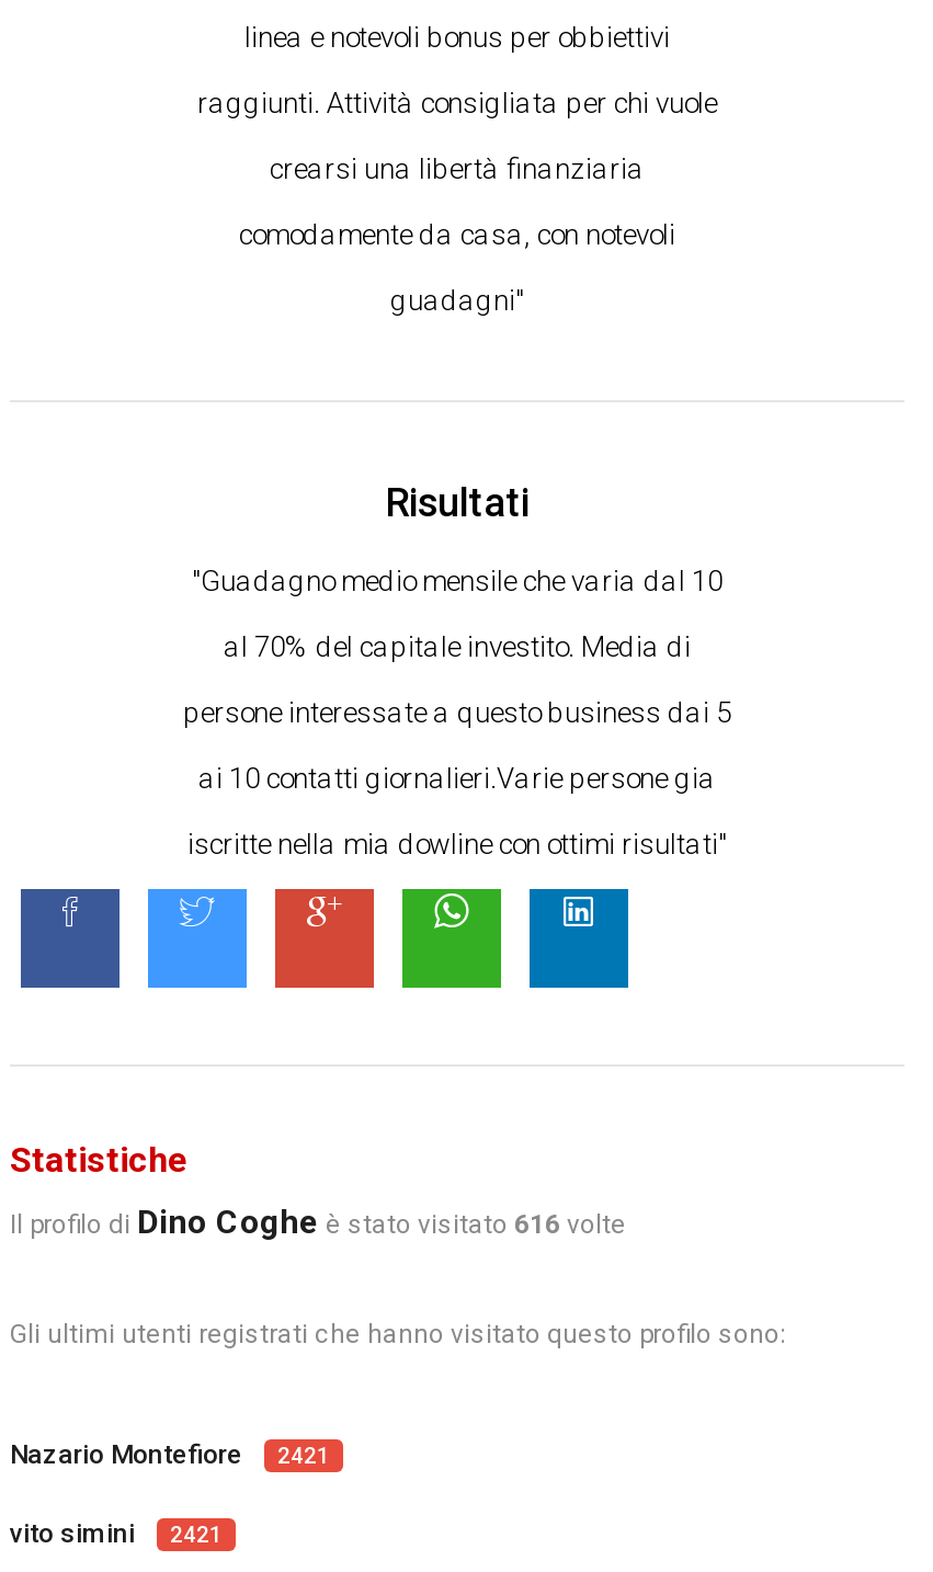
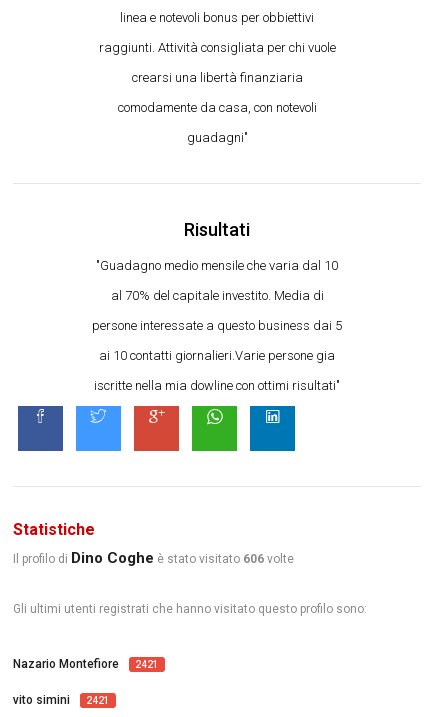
- Il profilo di Dino Coghe è stato visitato 616 volte
+ Il profilo di Dino Coghe è stato visitato 606 volte
